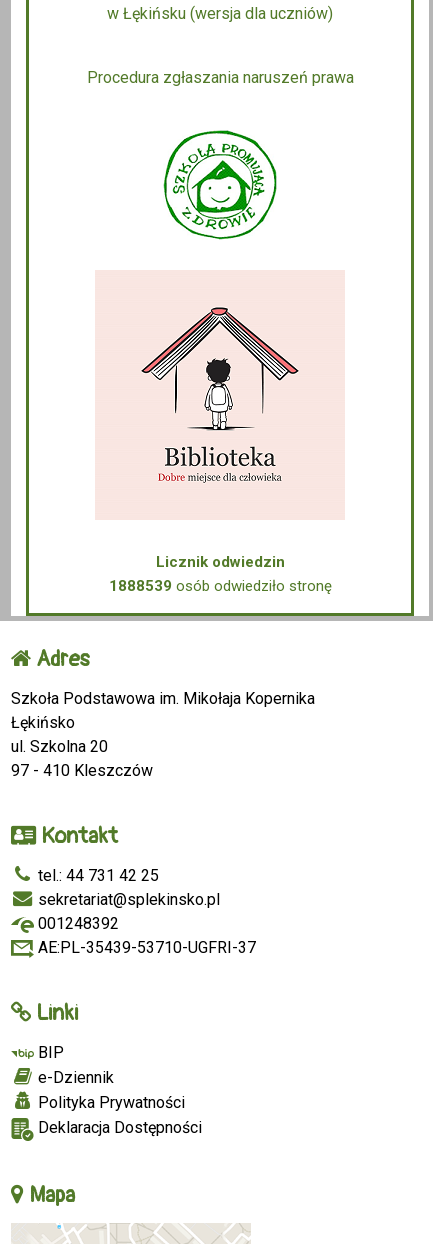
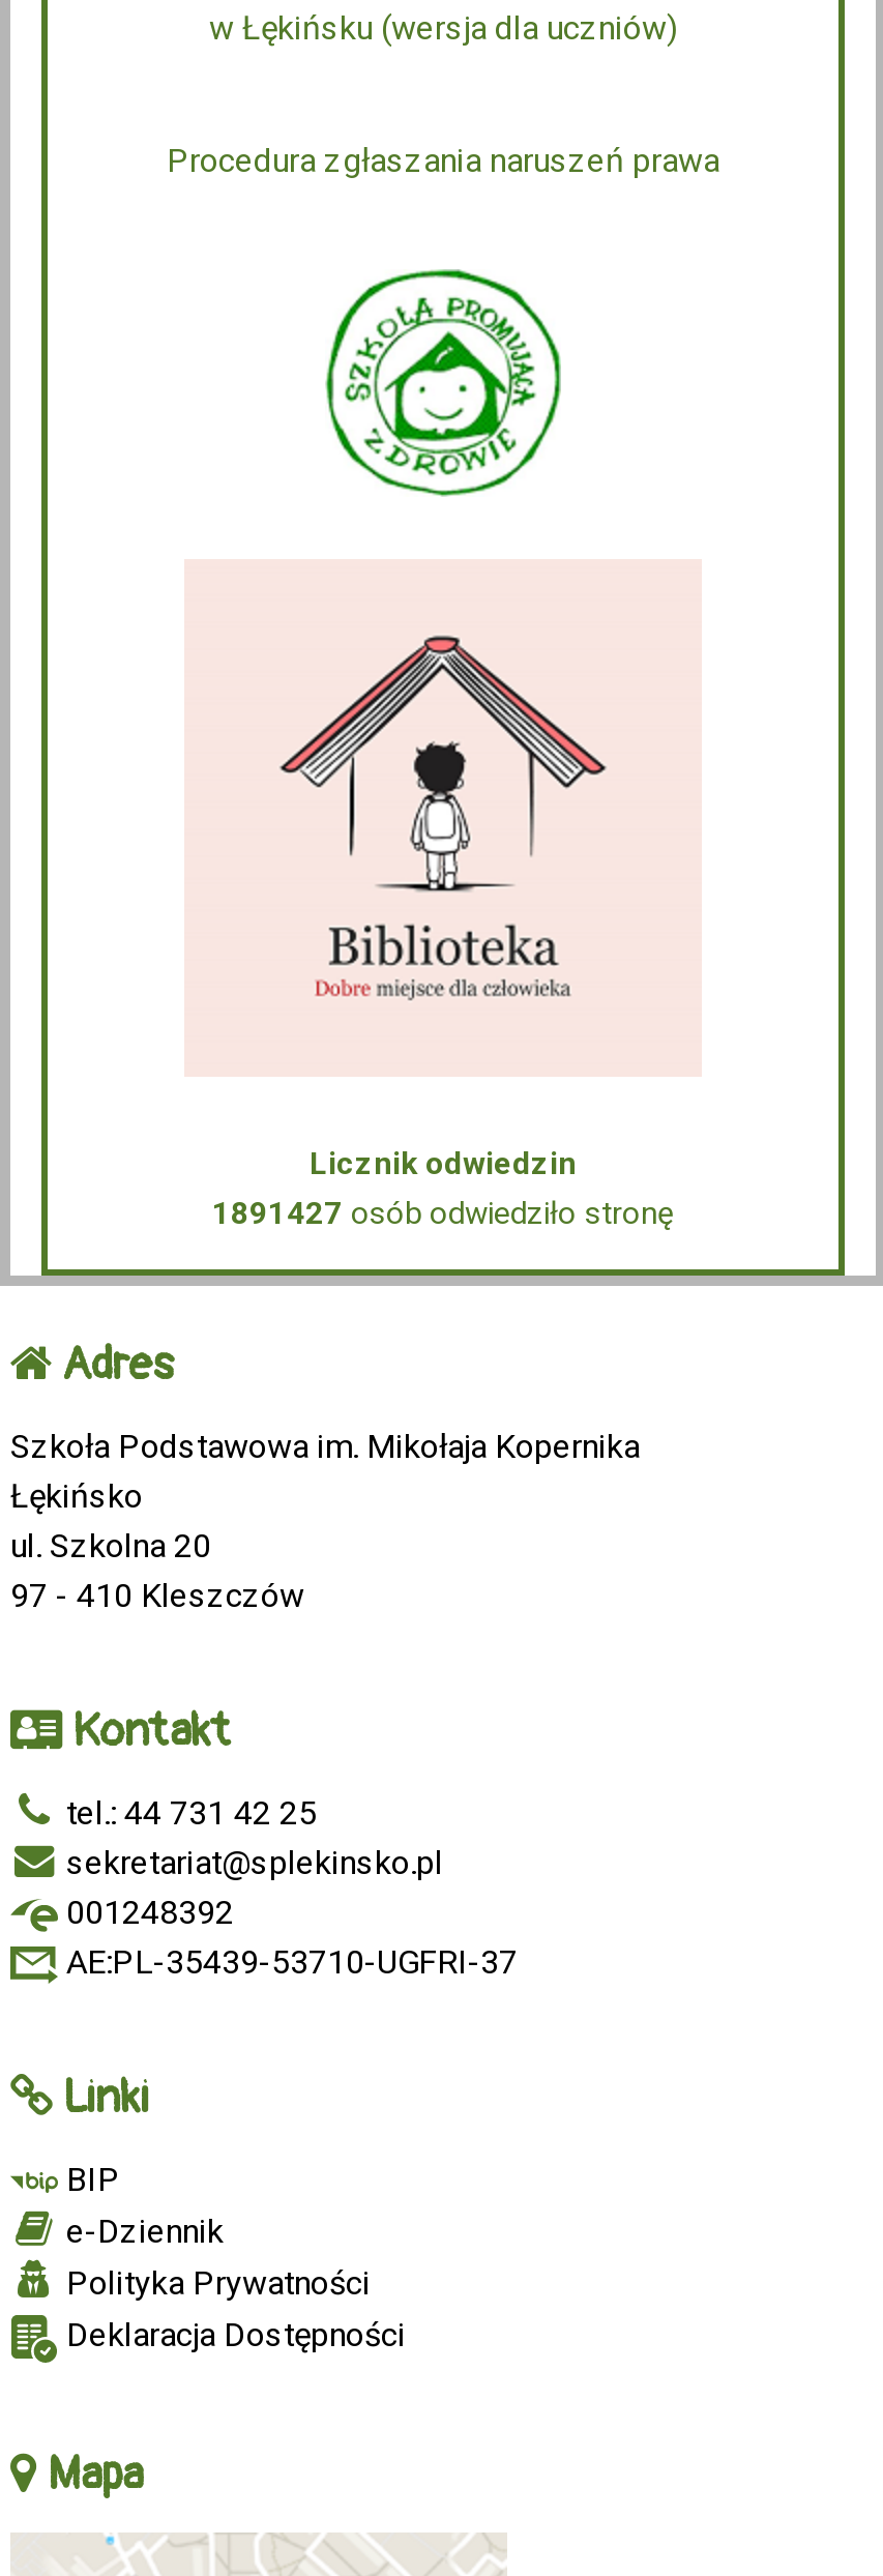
- 1888539 osób odwiedziło stronę
+ 1891427 osób odwiedziło stronę
